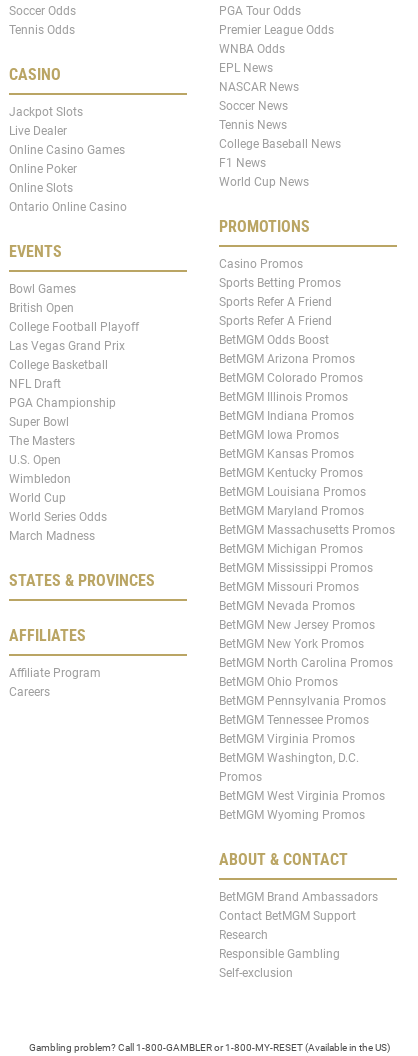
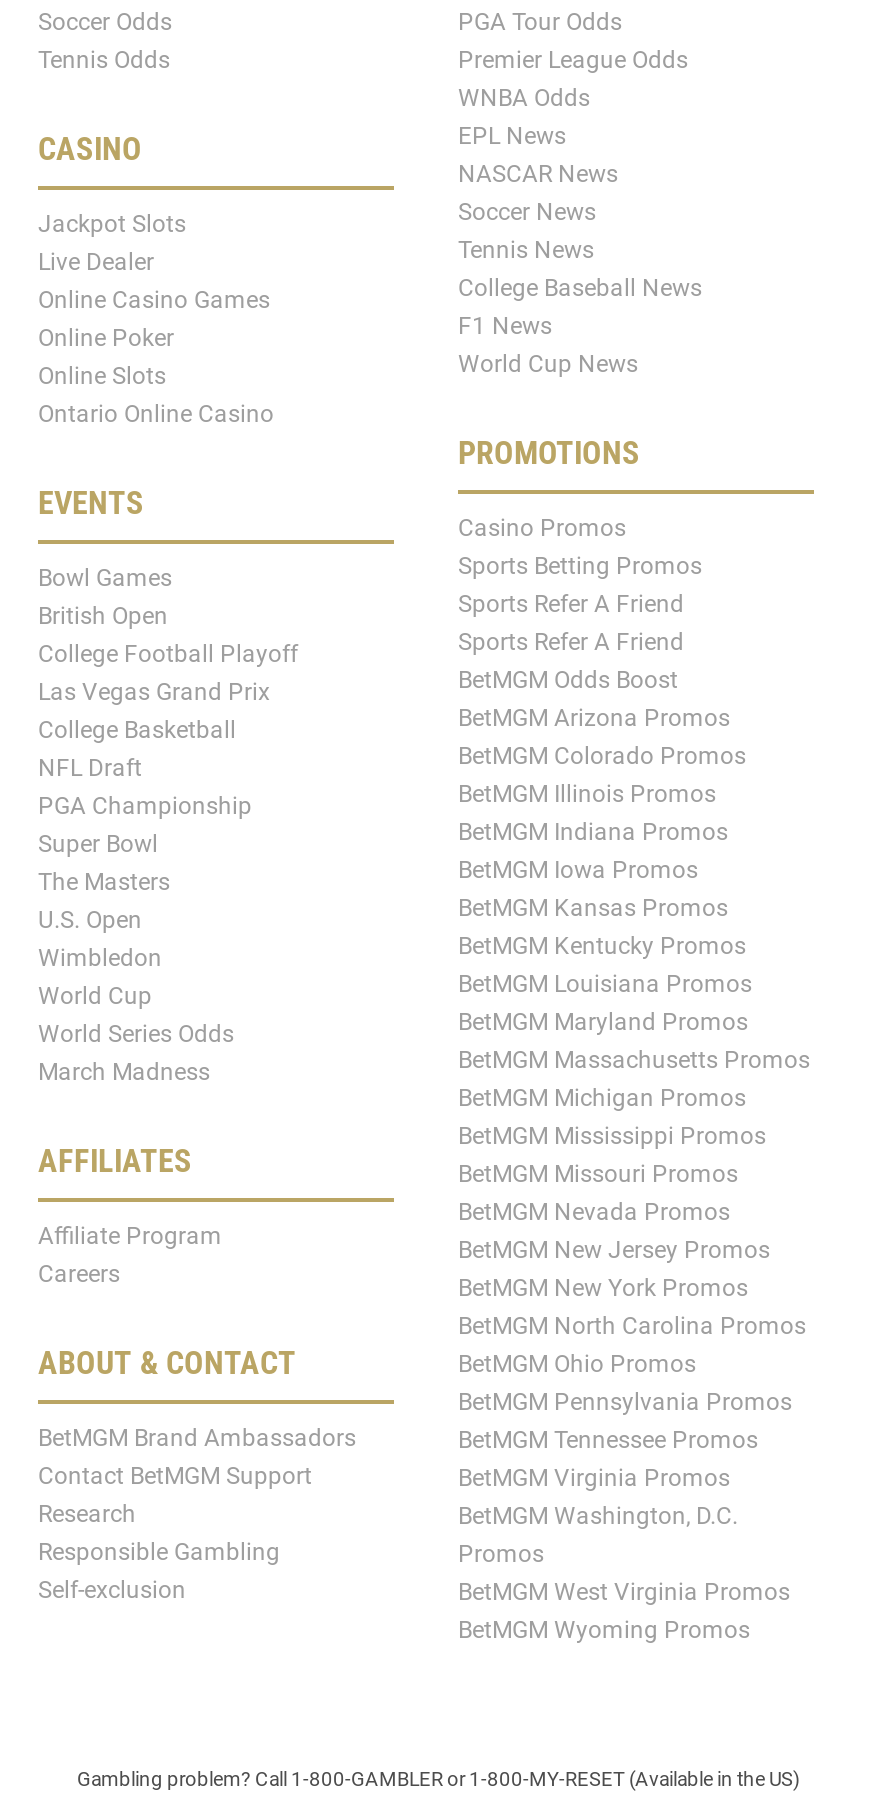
- STATES & PROVINCES

moved up: ABOUT & CONTACT | BetMGM Brand Ambassadors | Contact BetMGM Support | Research | Responsible Gambling | Self-exclusion
